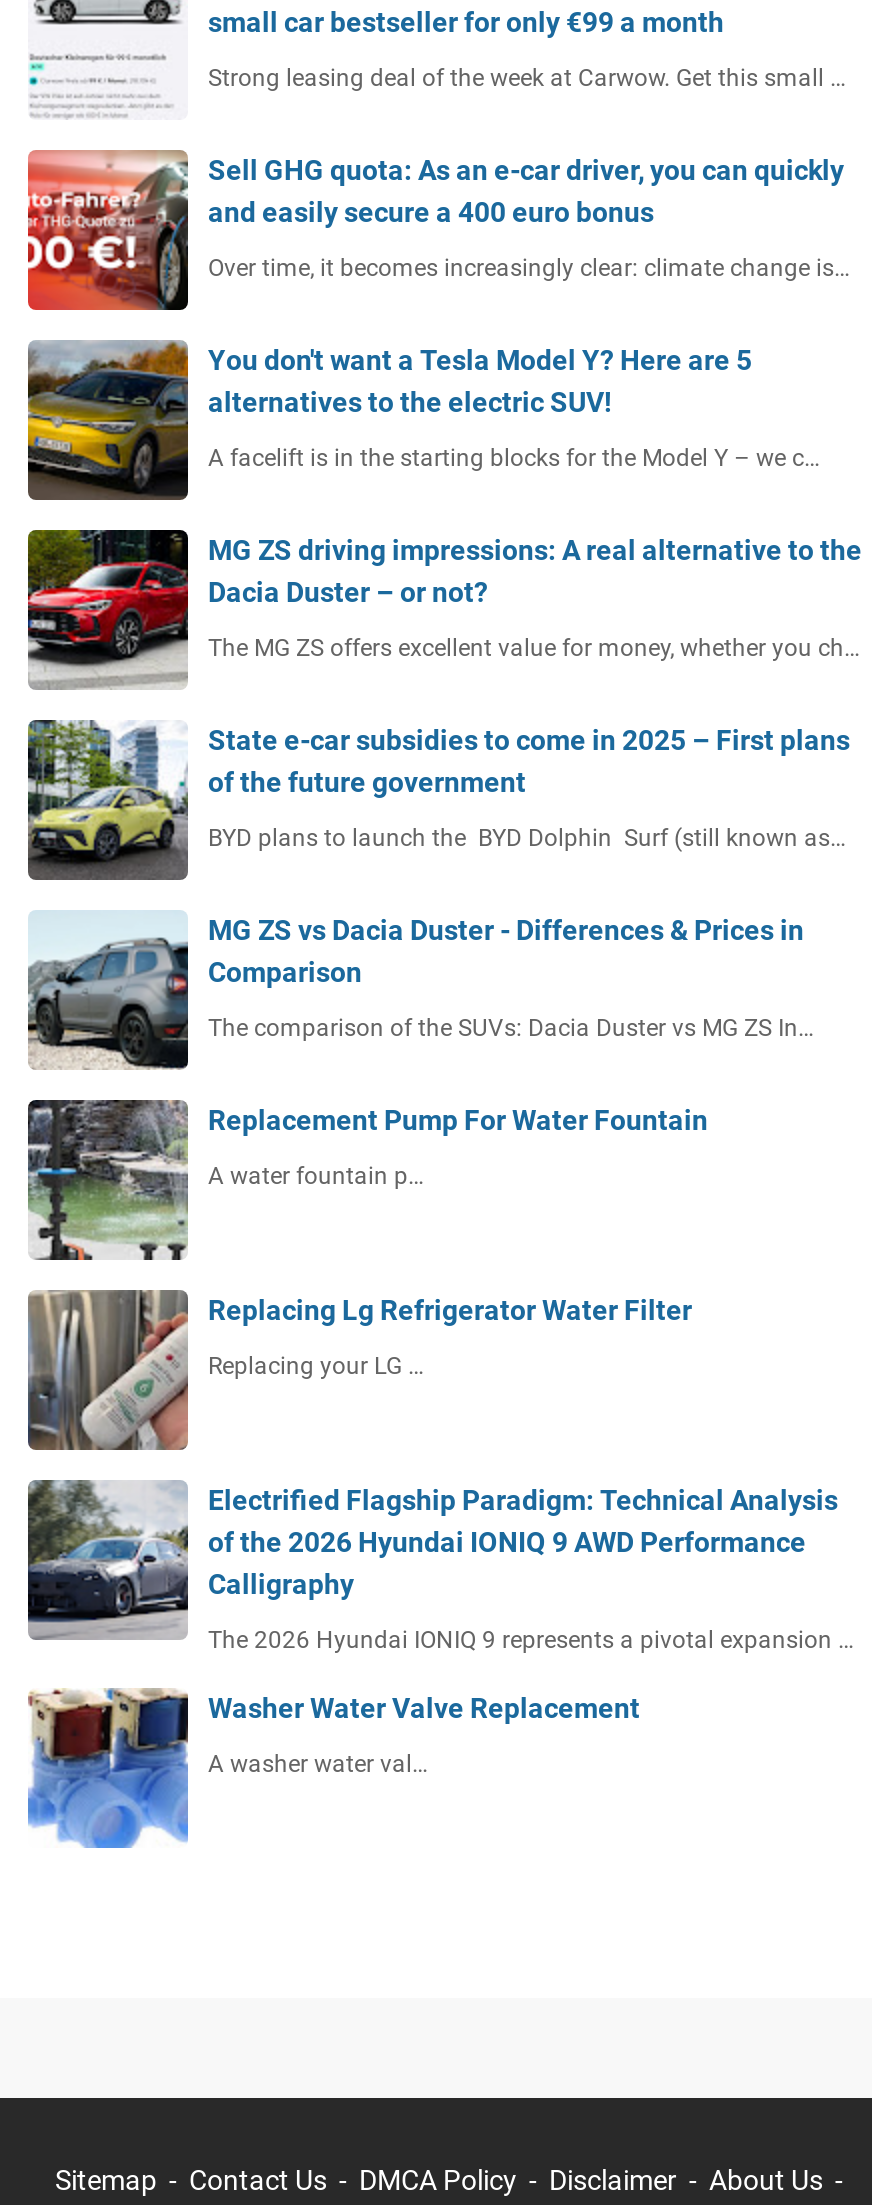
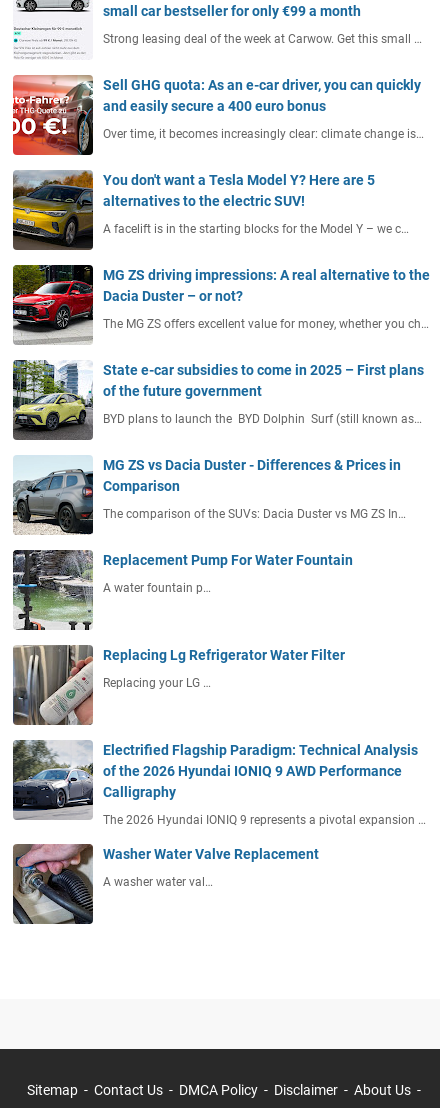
- [image]
+ [image]
